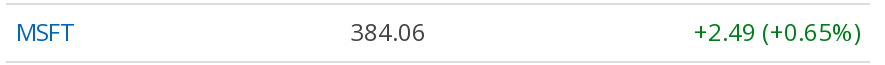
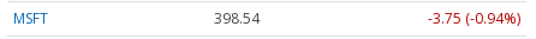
- 384.06
+ 398.54

- +2.49 (+0.65%)
+ -3.75 (-0.94%)
